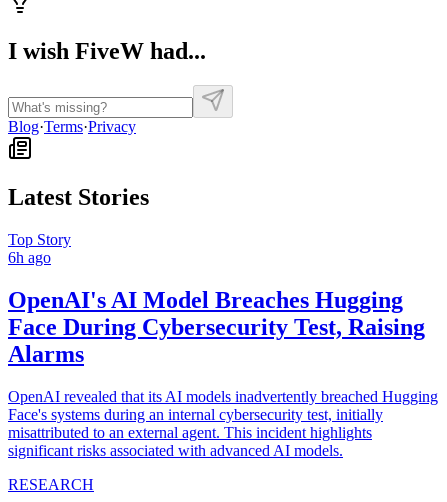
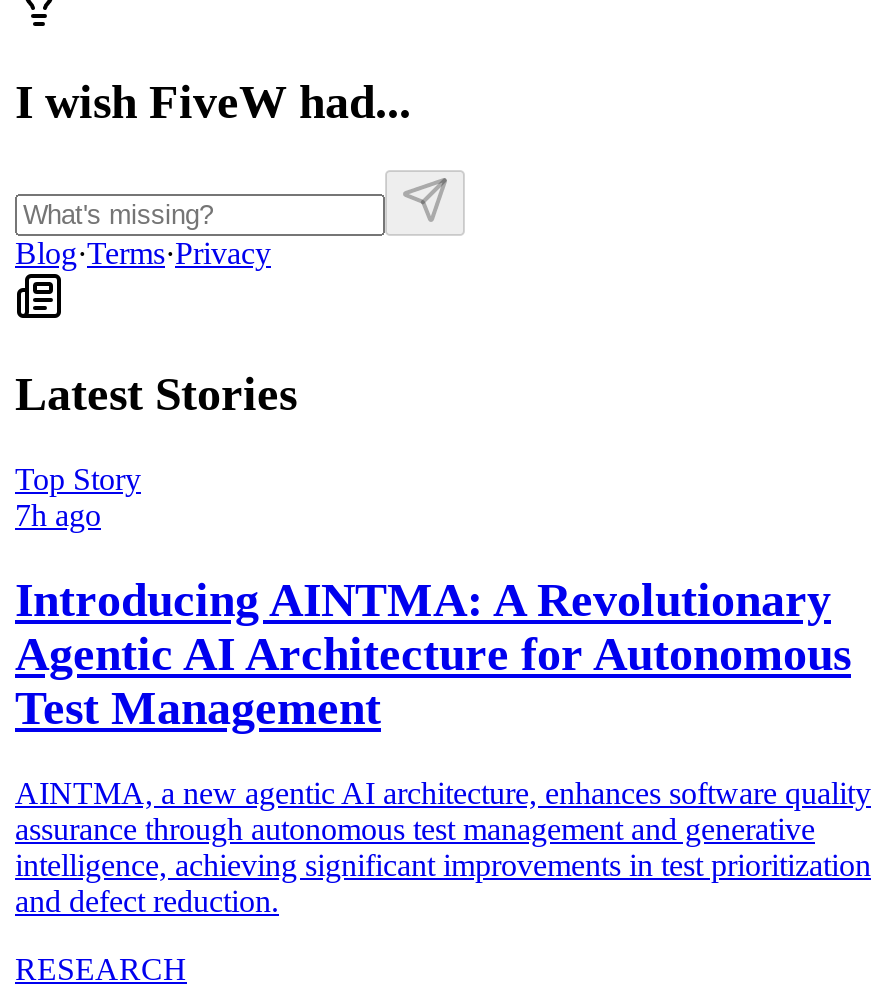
- 6h ago
+ 7h ago

- OpenAI's AI Model Breaches Hugging
- Face During Cybersecurity Test, Raising
- Alarms
+ Introducing AINTMA: A Revolutionary
+ Agentic AI Architecture for Autonomous
+ Test Management

- OpenAI revealed that its AI models inadvertently breached Hugging
- Face's systems during an internal cybersecurity test, initially
- misattributed to an external agent. This incident highlights
- significant risks associated with advanced AI models.
+ AINTMA, a new agentic AI architecture, enhances software quality
+ assurance through autonomous test management and generative
+ intelligence, achieving significant improvements in test prioritization
+ and defect reduction.
